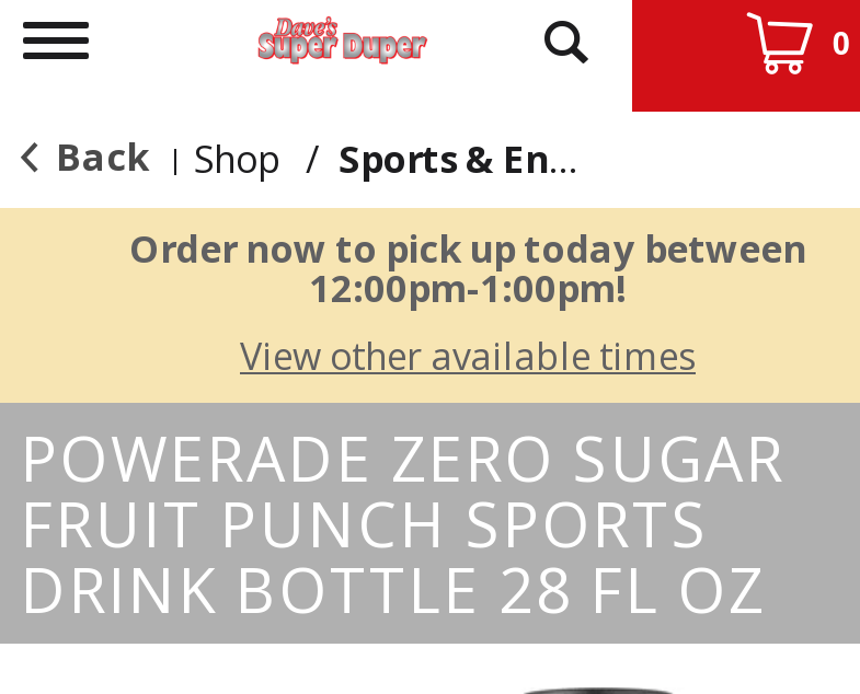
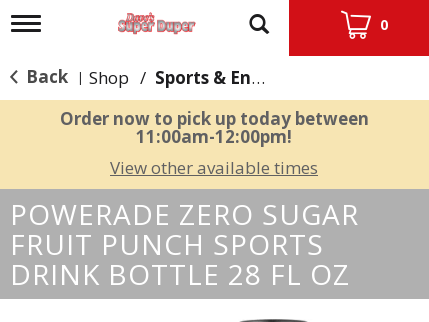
- 12:00pm-1:00pm!
+ 11:00am-12:00pm!
